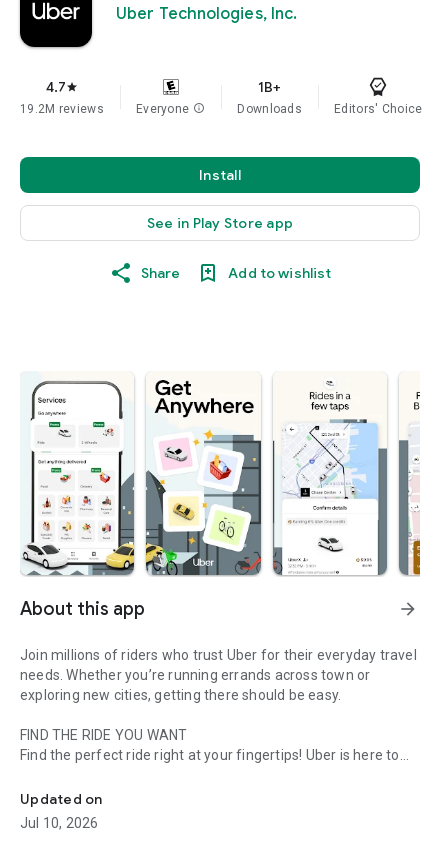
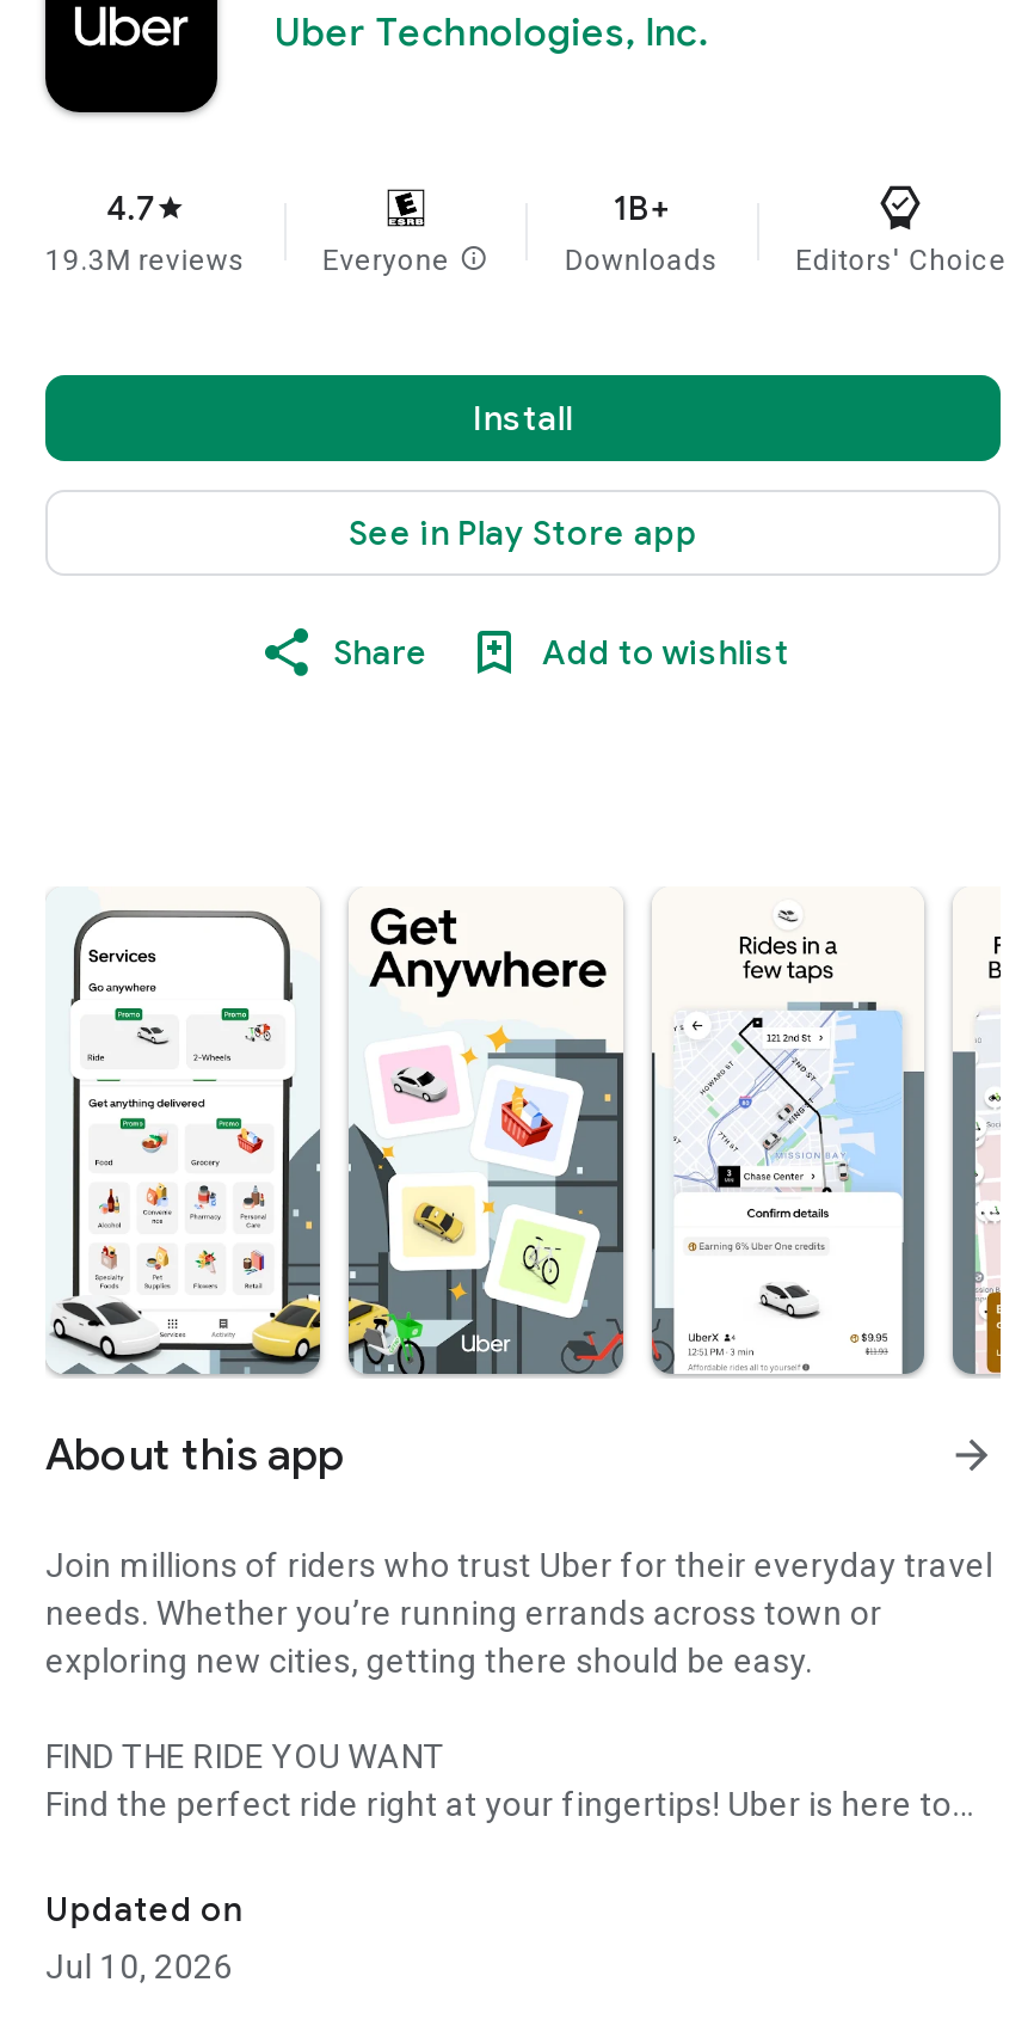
- 19.2M reviews
+ 19.3M reviews
